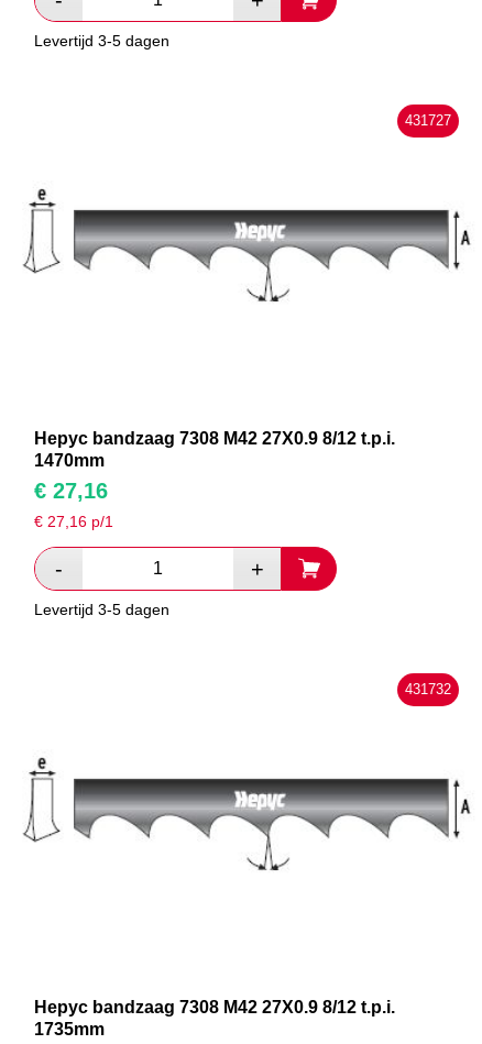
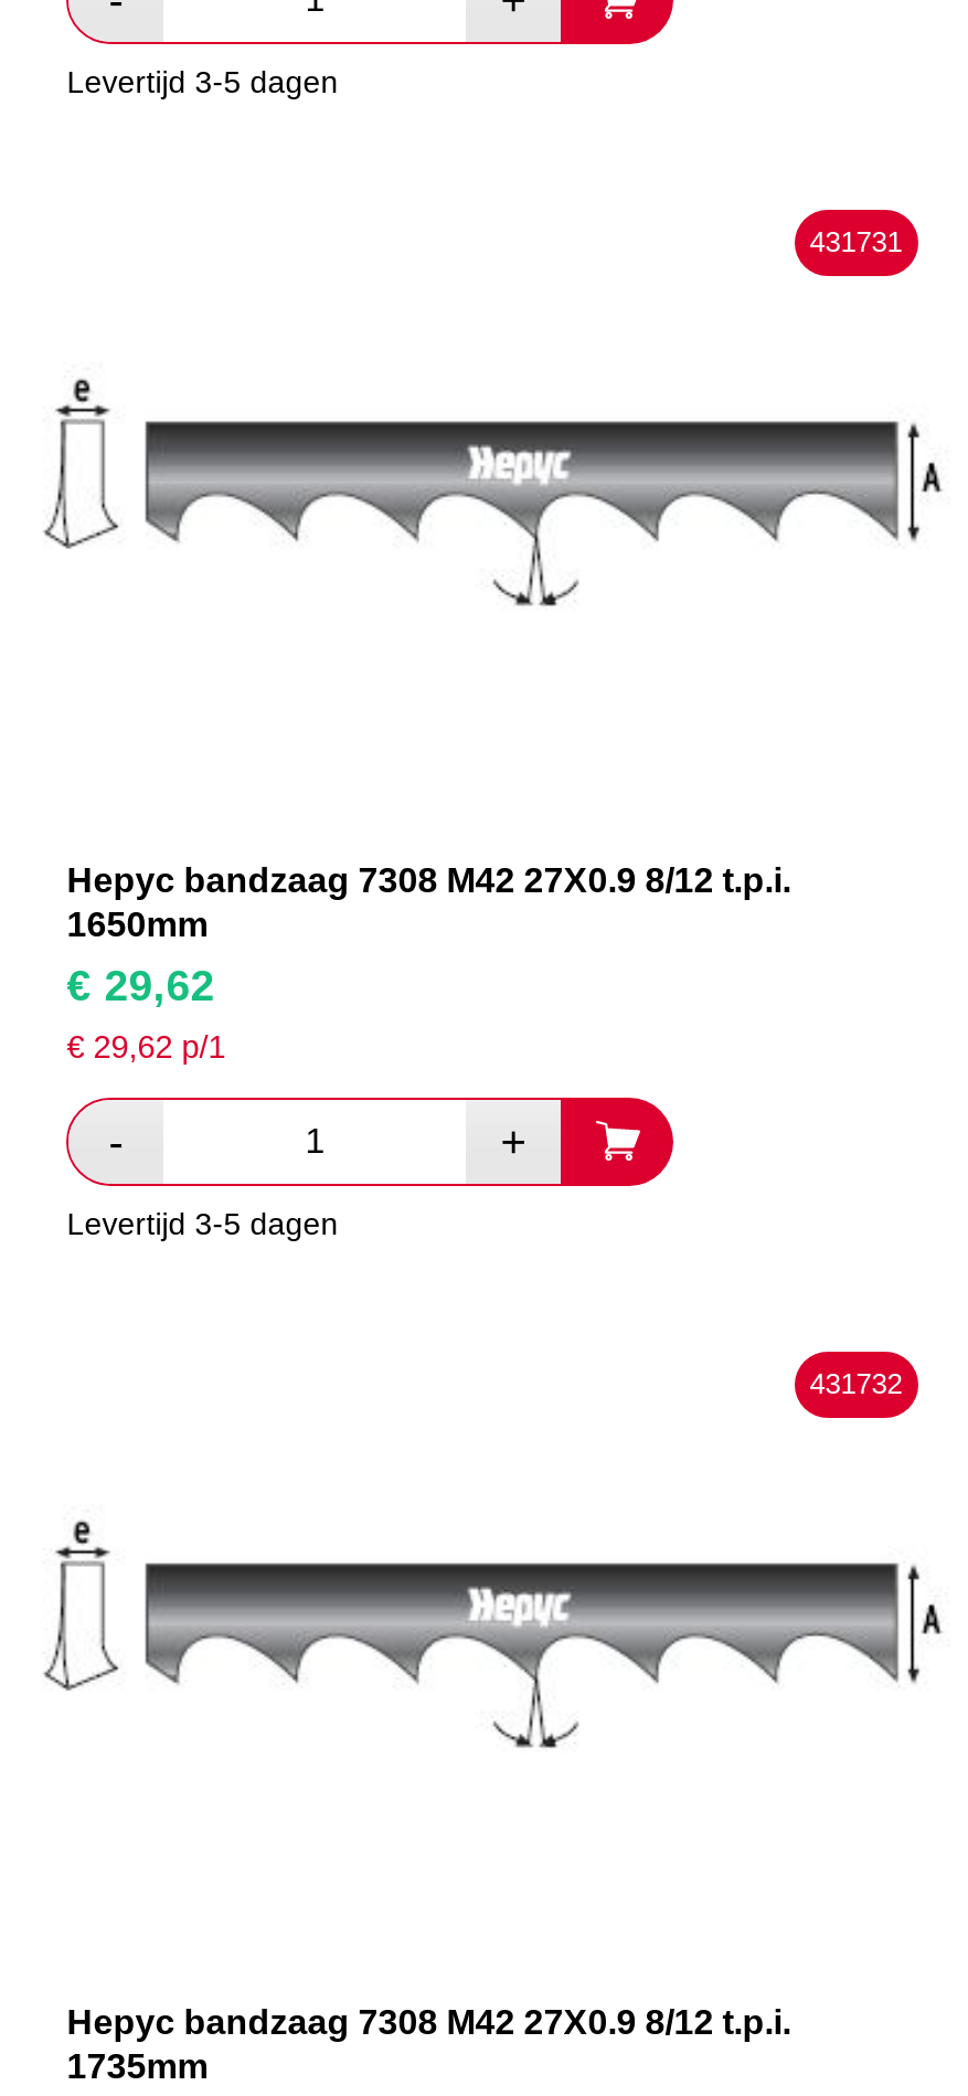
- 431727
+ 431731

- 1470mm
- €27,16
- €27,16 p/1
+ 1650mm
+ €29,62
+ €29,62 p/1
